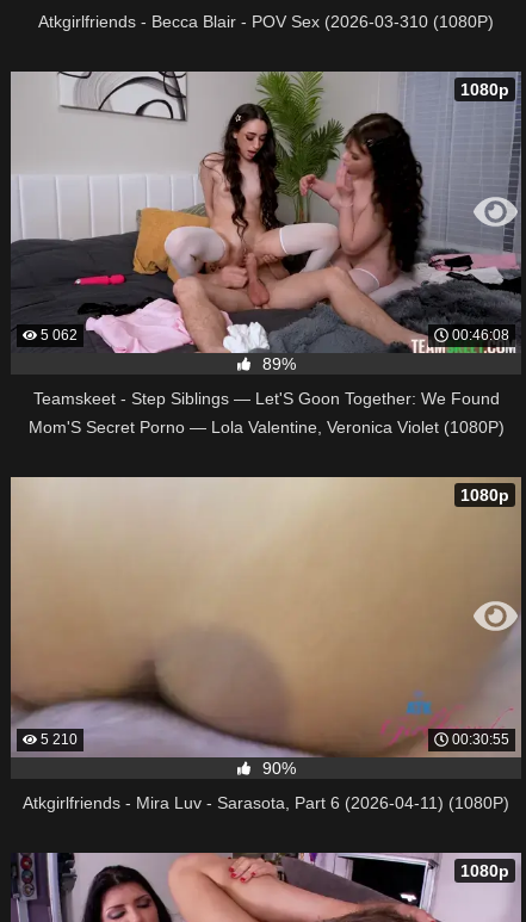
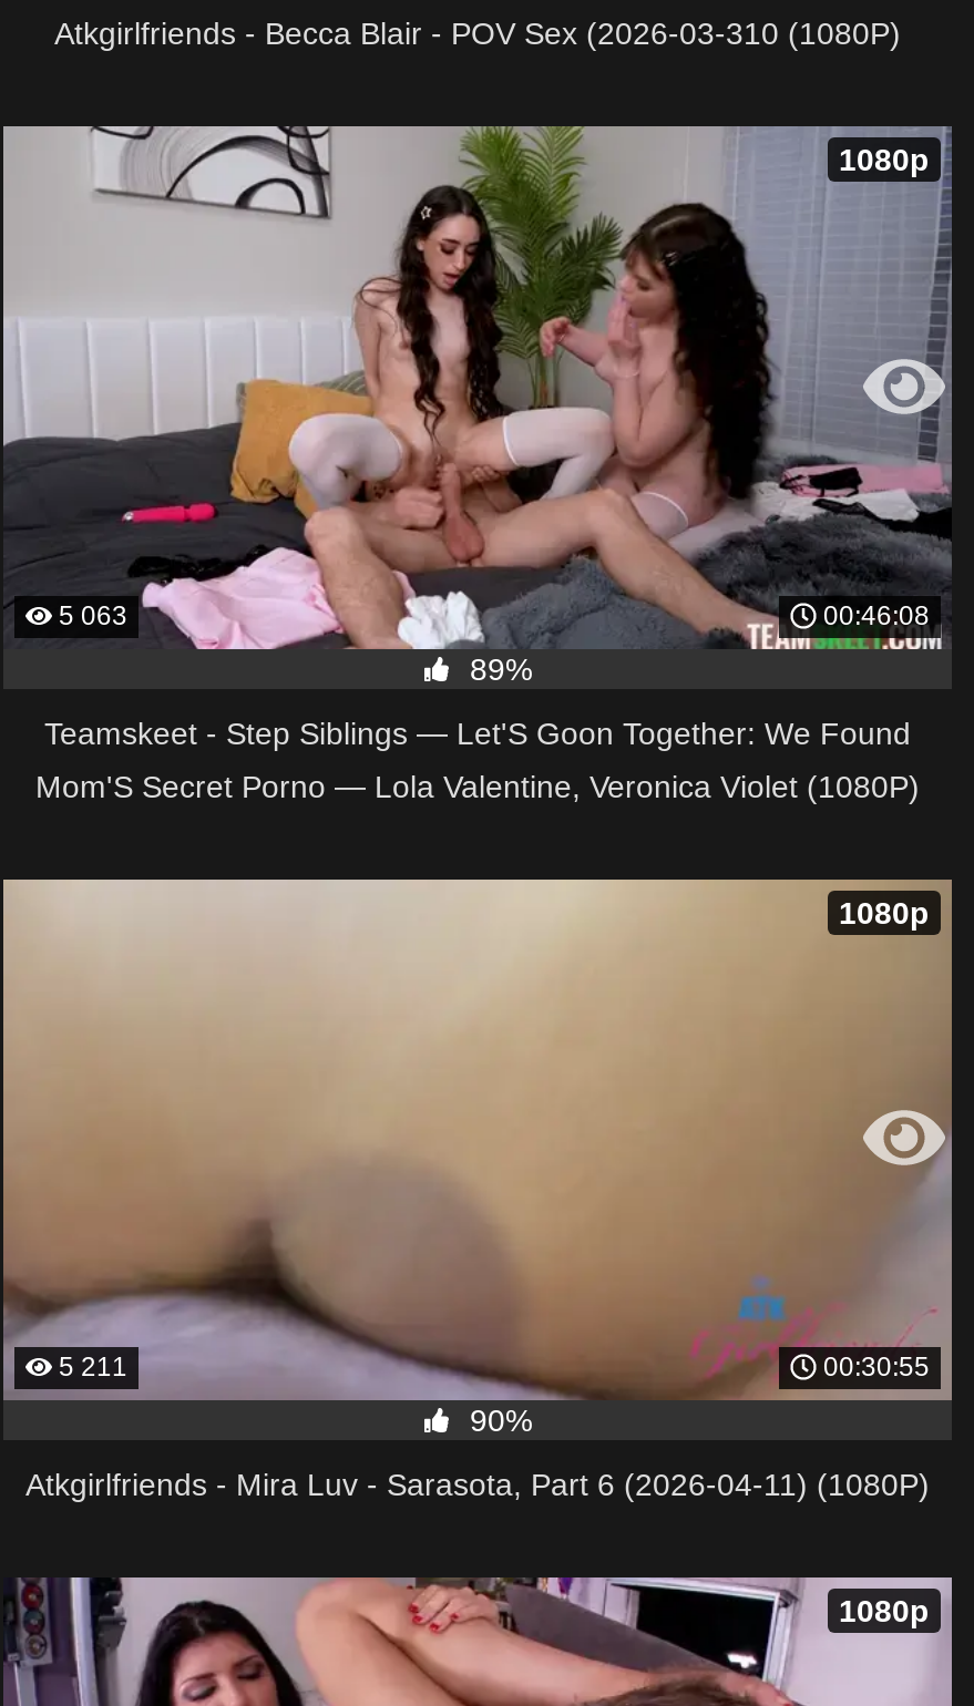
- 5 062
+ 5 063

- 5 210
+ 5 211
